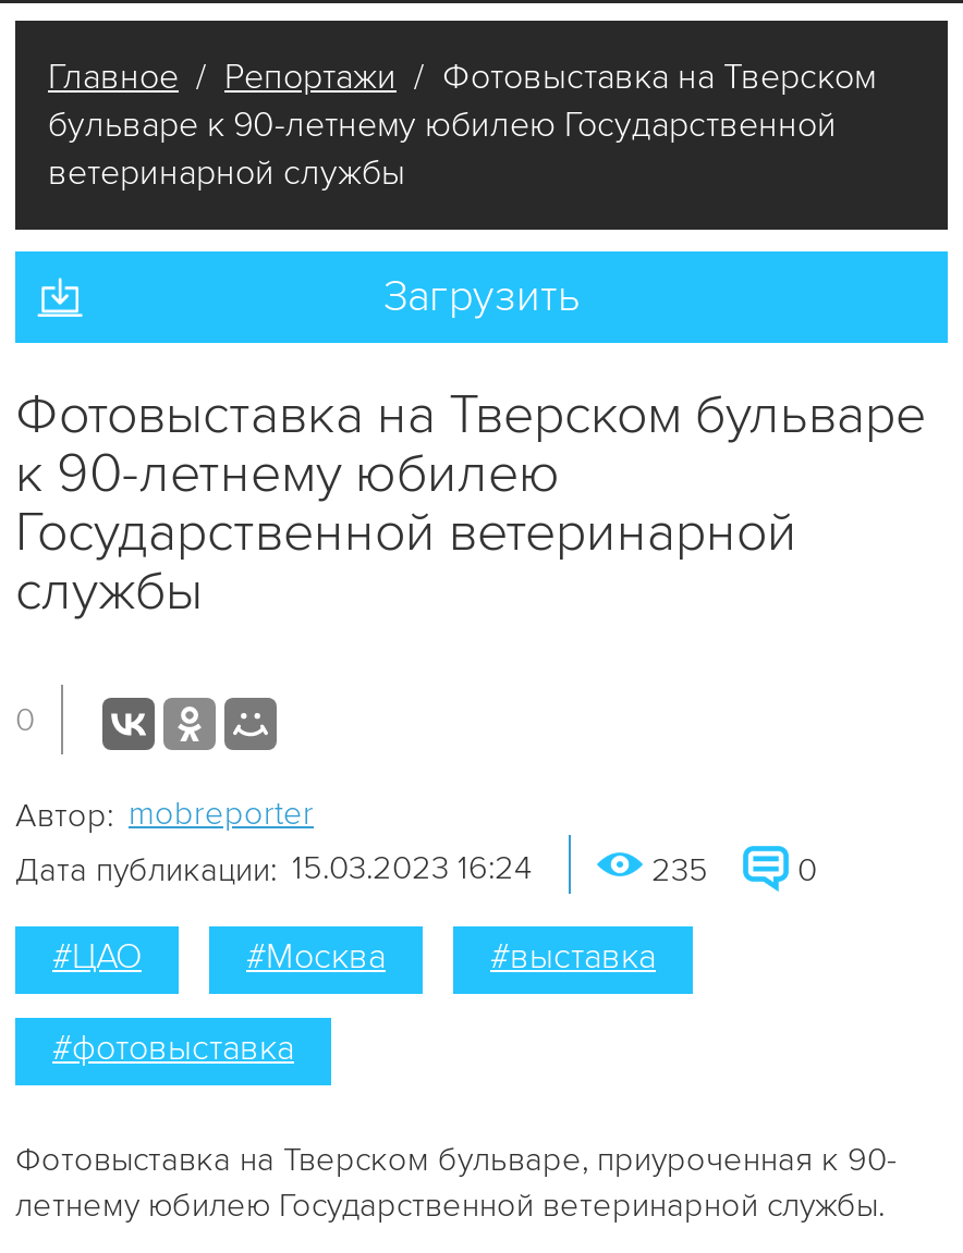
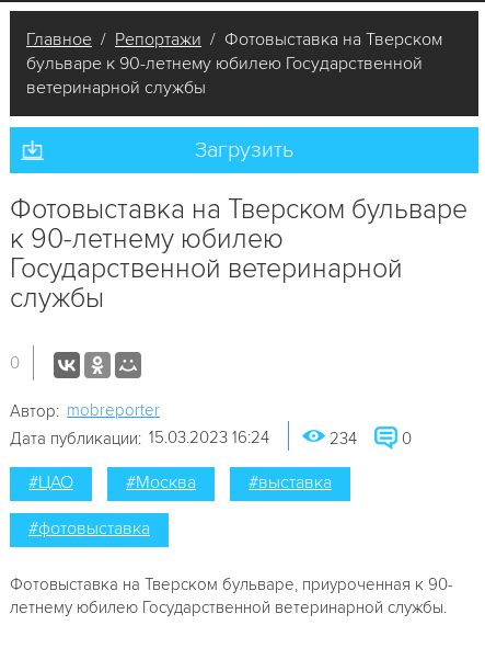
- 235
+ 234
